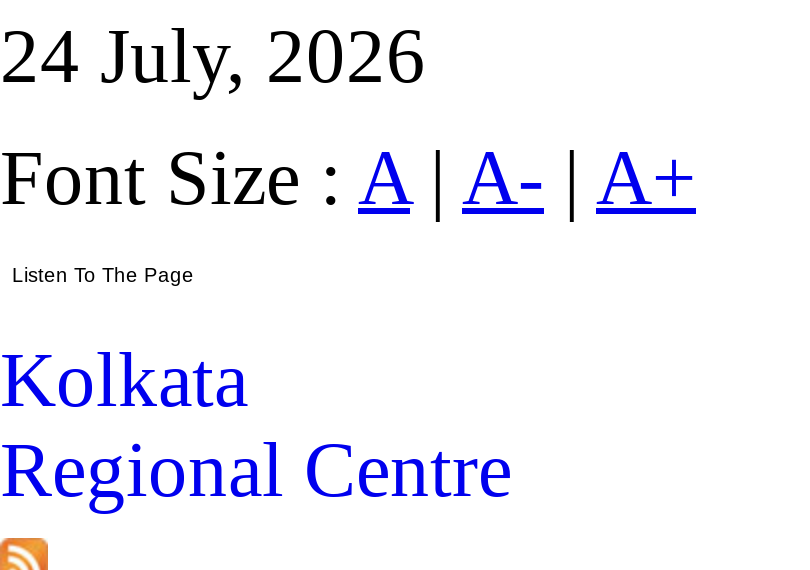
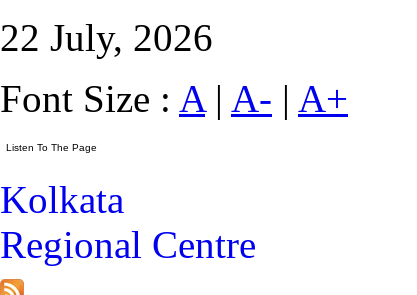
- 24 July, 2026
+ 22 July, 2026
